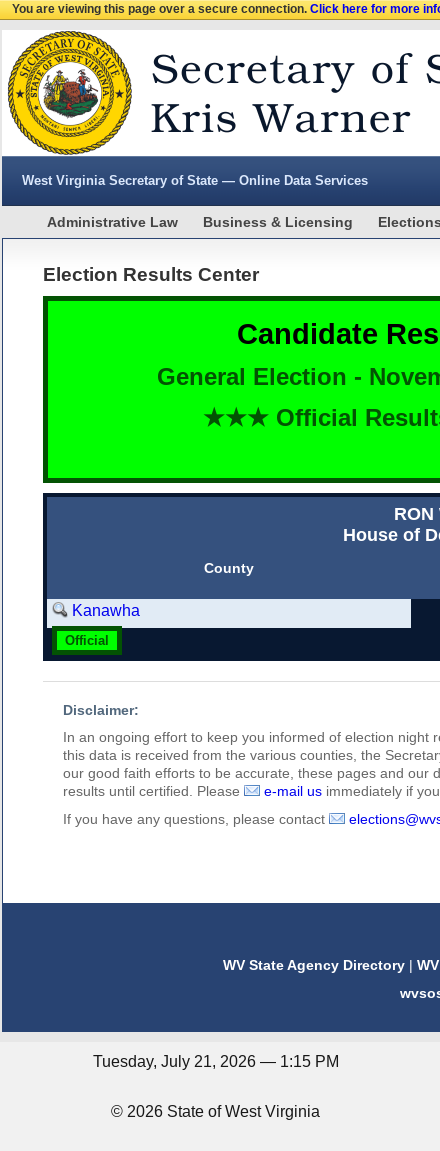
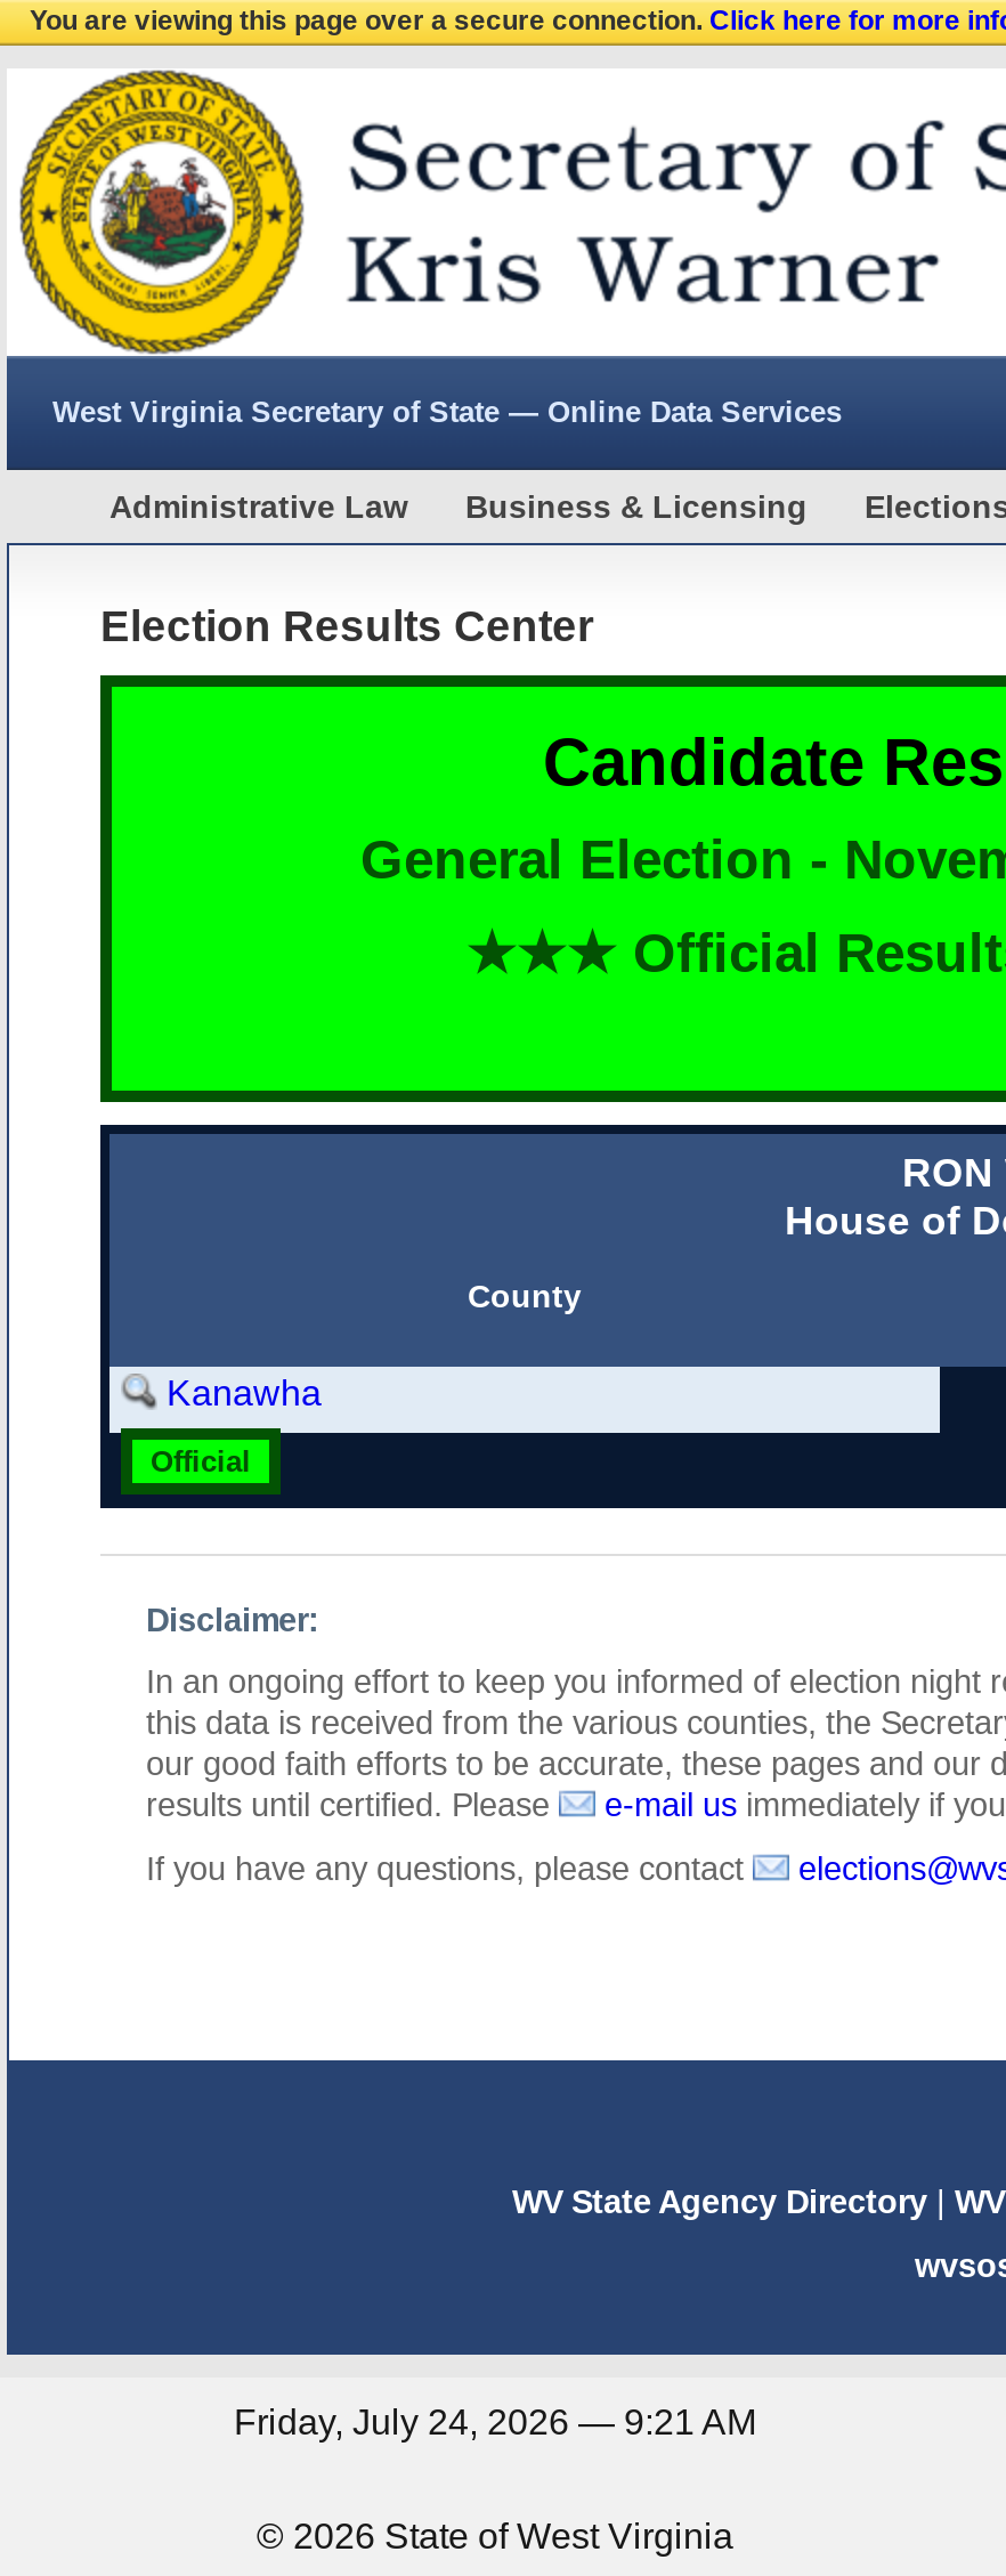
- Tuesday, July 21, 2026 — 1:15 PM
+ Friday, July 24, 2026 — 9:21 AM
